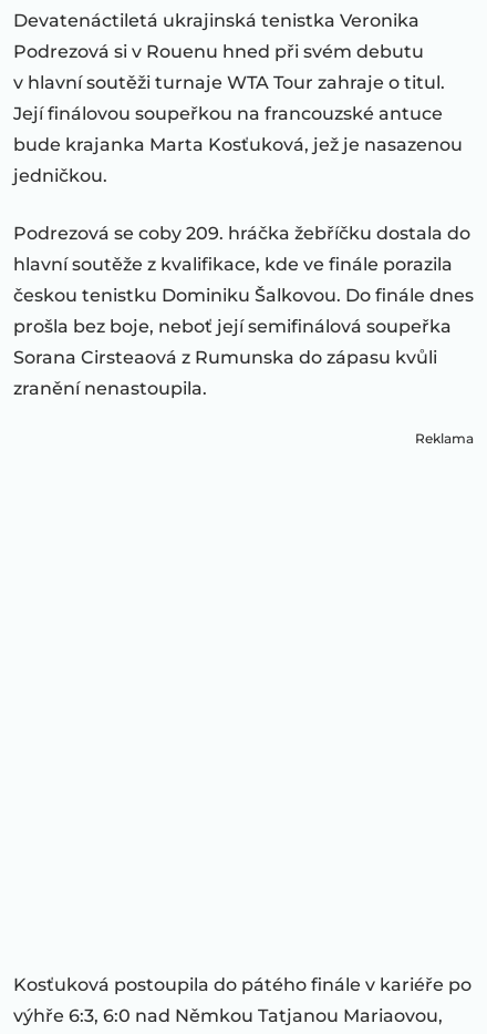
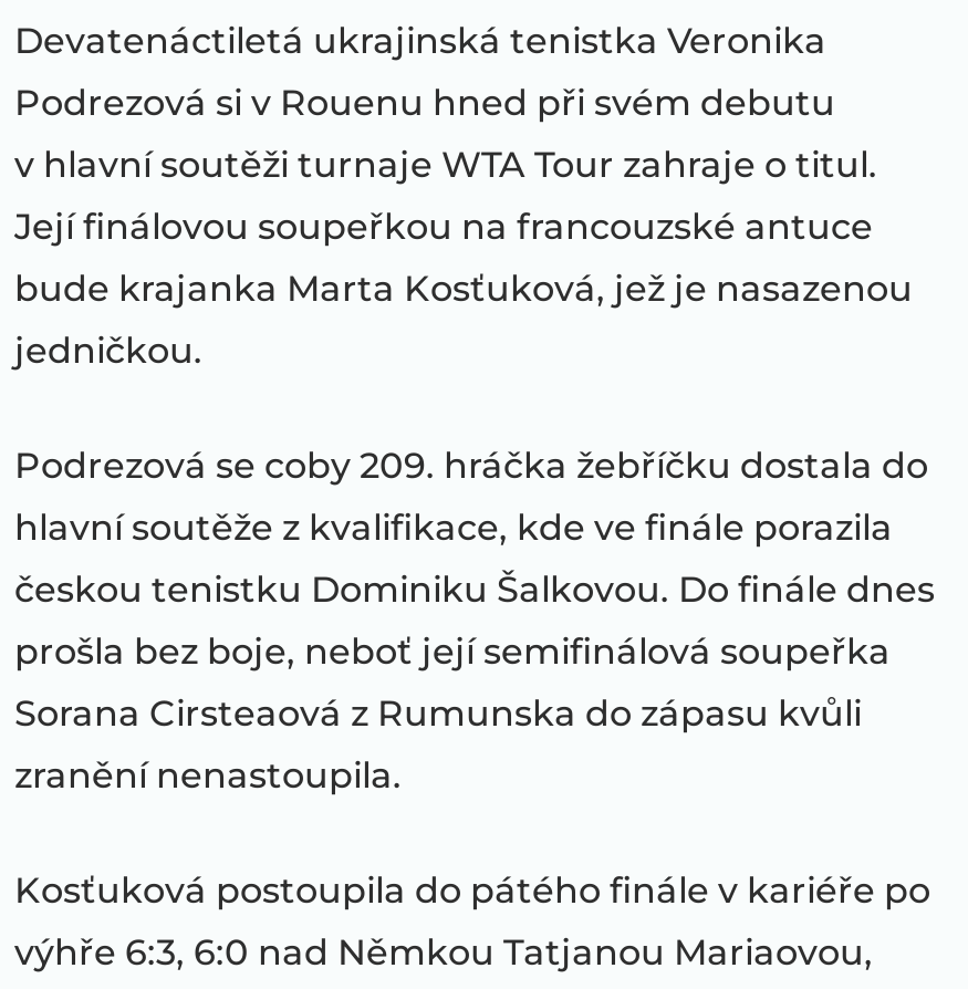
- Reklama
